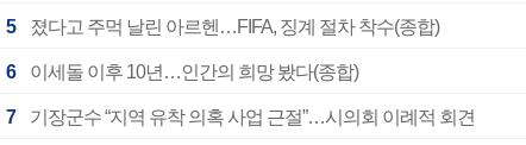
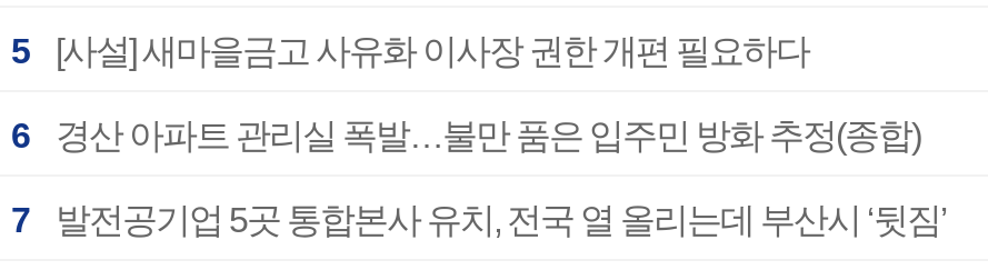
- 졌다고 주먹 날린 아르헨…FIFA, 징계 절차 착수(종합)
+ [사설] 새마을금고 사유화 이사장 권한 개편 필요하다

- 이세돌 이후 10년…인간의 희망 봤다(종합)
+ 경산 아파트 관리실 폭발…불만 품은 입주민 방화 추정(종합)

- 기장군수 “지역 유착 의혹 사업 근절”…시의회 이례적 회견
+ 발전공기업 5곳 통합본사 유치, 전국 열 올리는데 부산시 ‘뒷짐’
